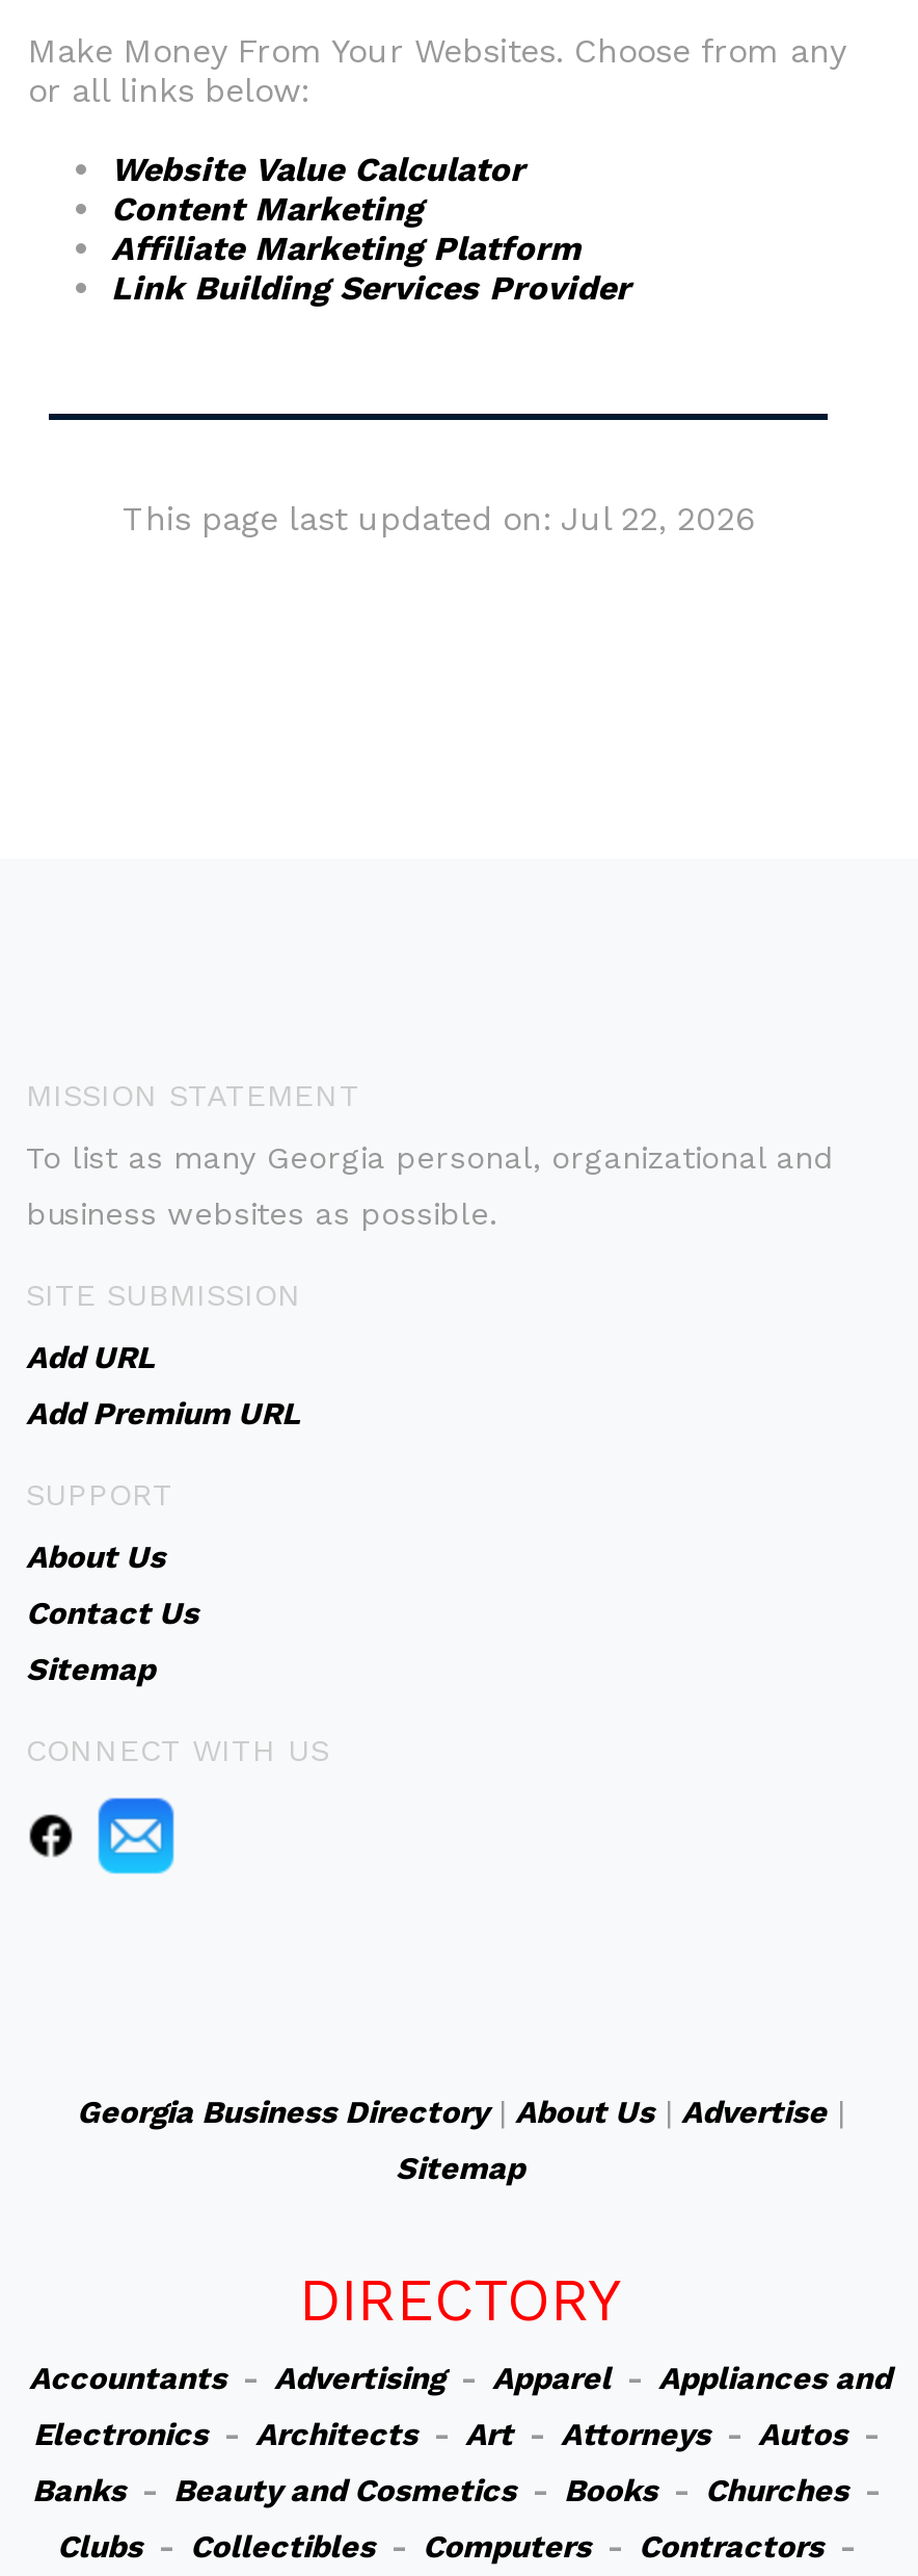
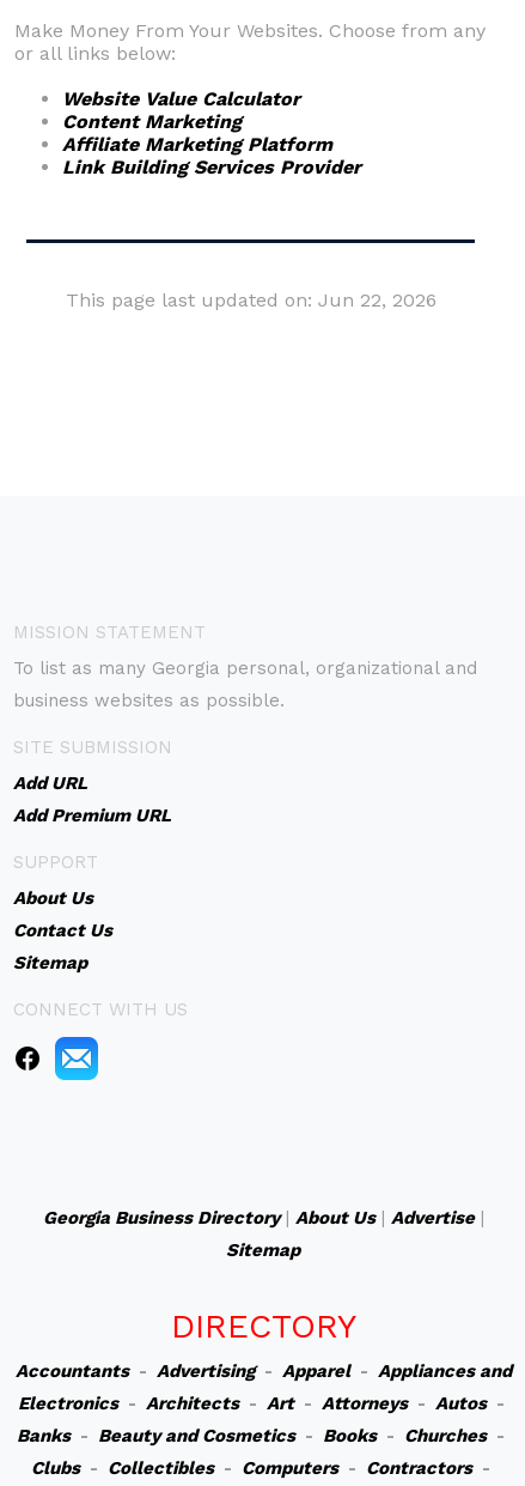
- This page last updated on: Jul 22, 2026
+ This page last updated on: Jun 22, 2026
